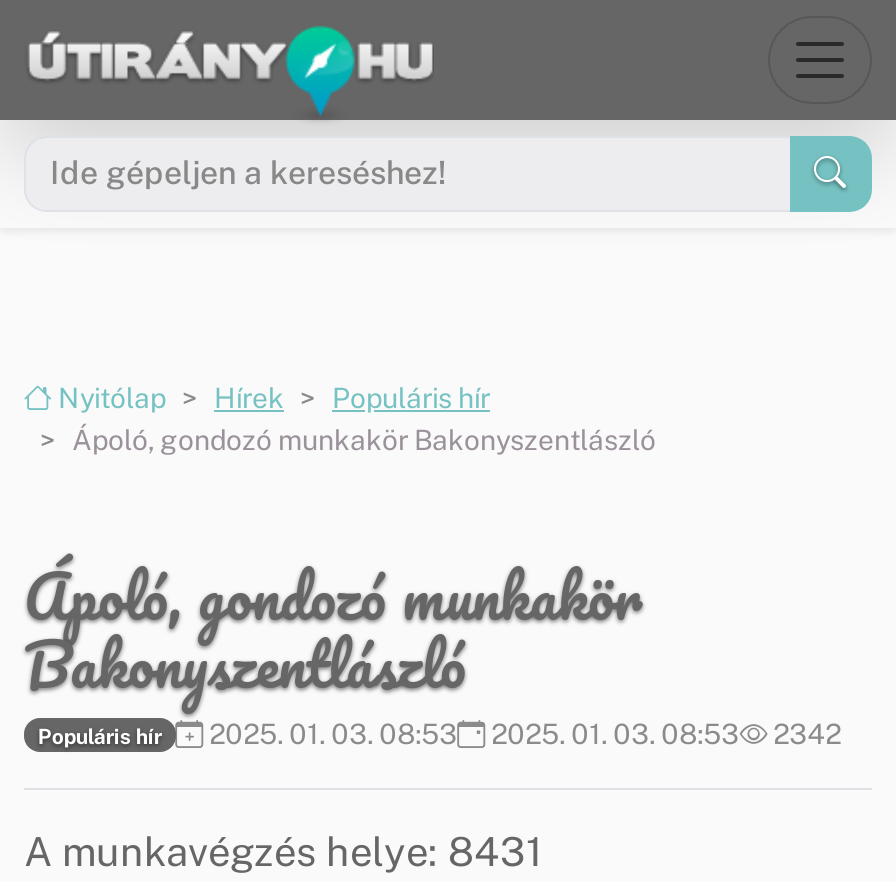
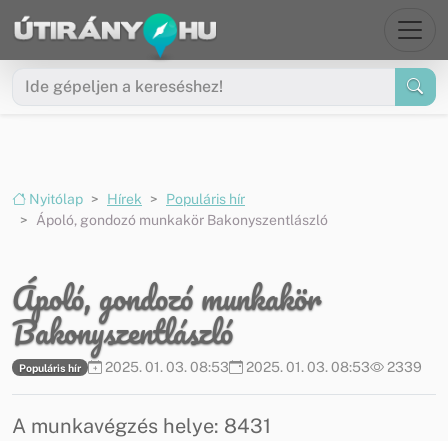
- Populáris hír 2025. 01. 03. 08:53 2025. 01. 03. 08:53 2342
+ Populáris hír 2025. 01. 03. 08:53 2025. 01. 03. 08:53 2339
